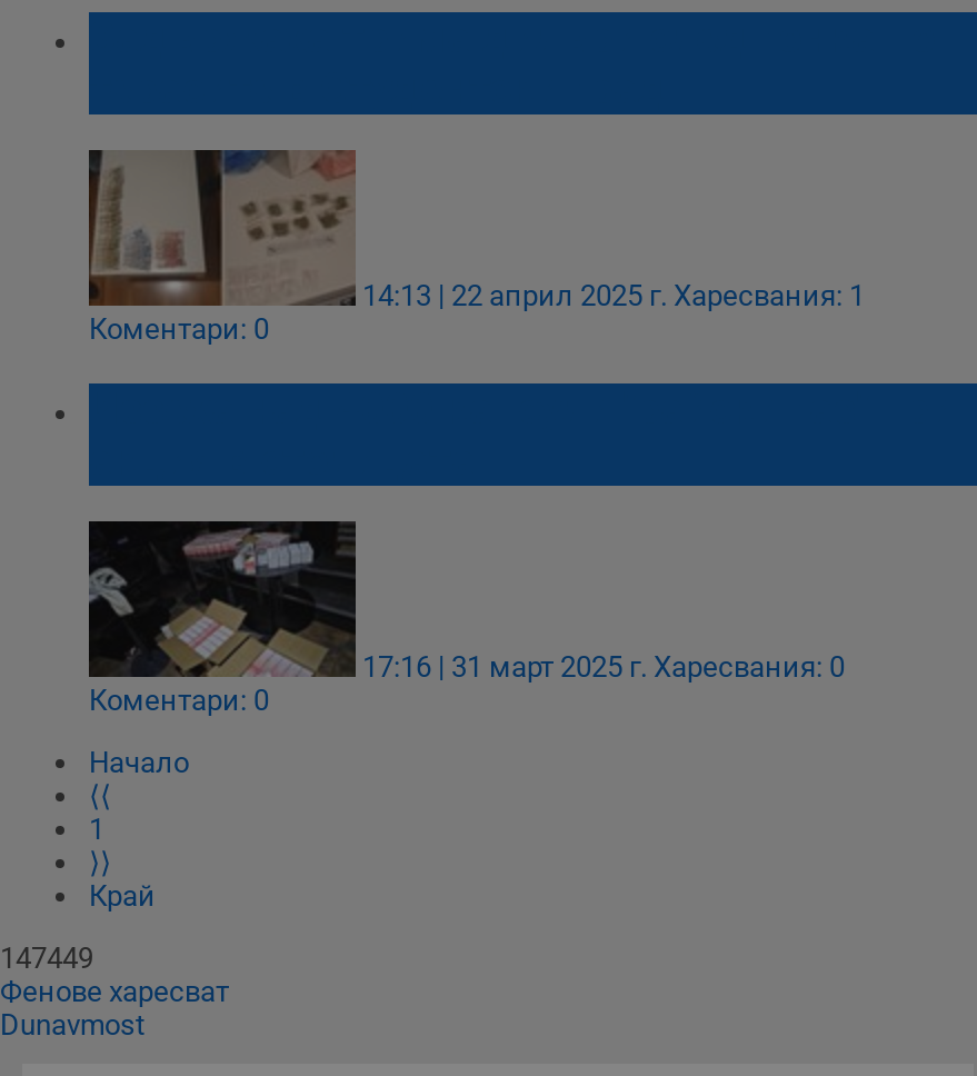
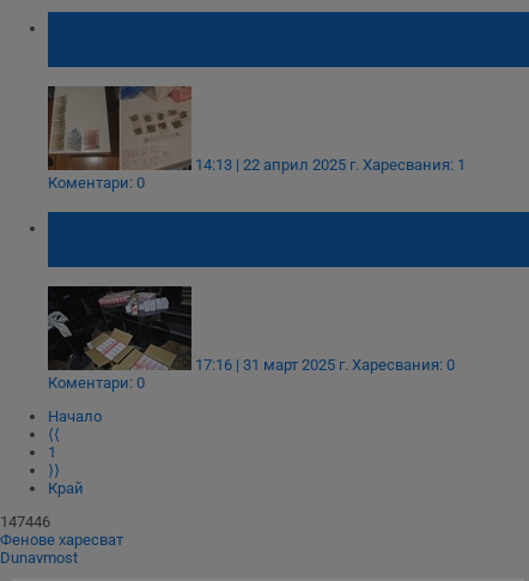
- 147449
+ 147446
